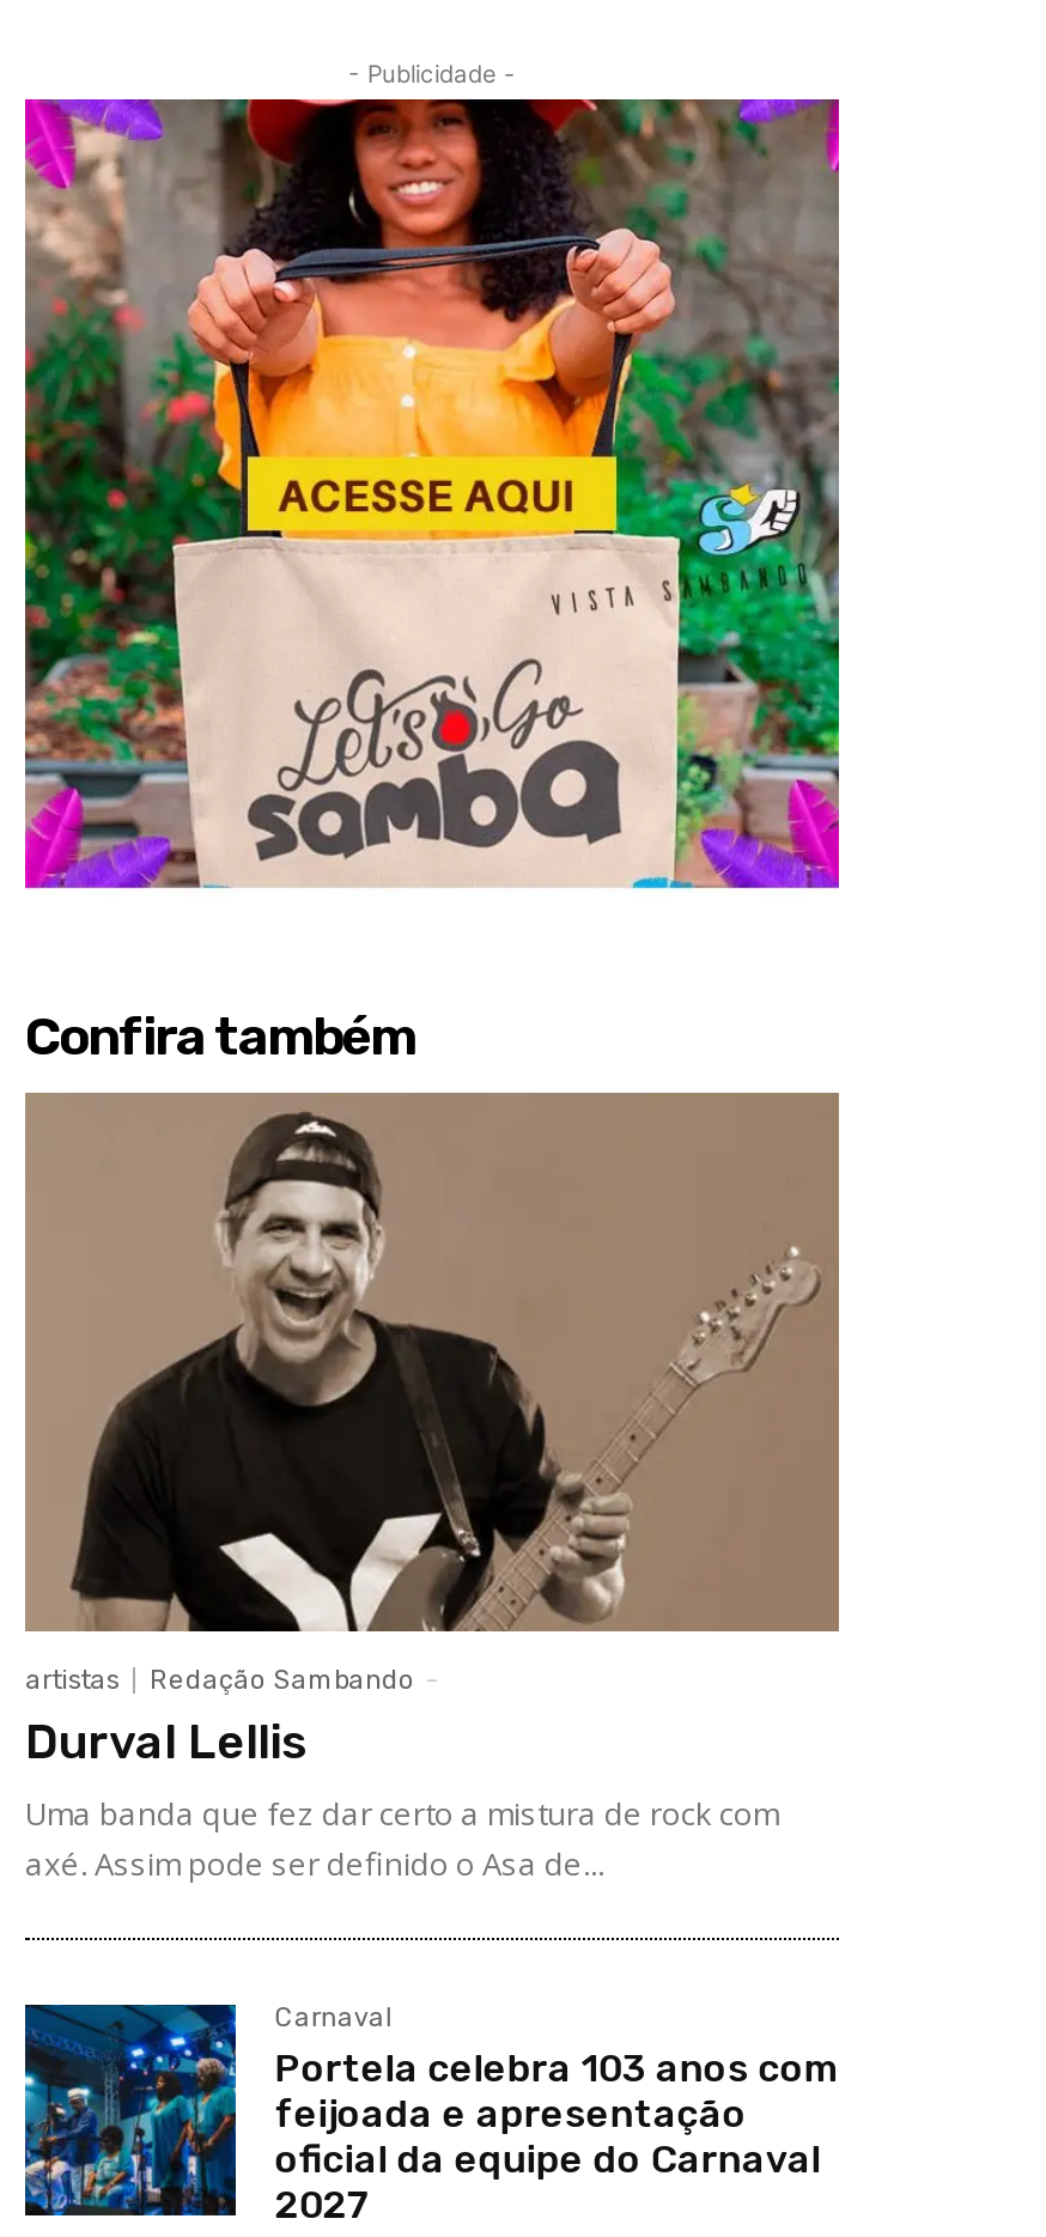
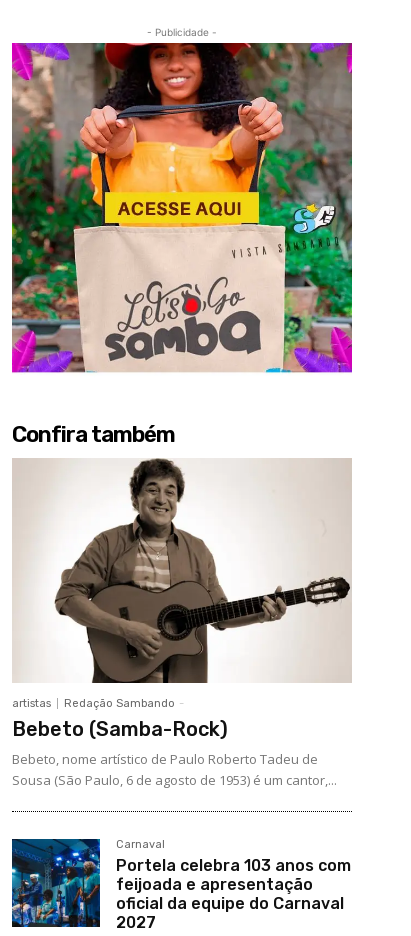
- [image]
- Durval Lellis
- Uma banda que fez dar certo a mistura de rock com
- axé. Assim pode ser definido o Asa de...
+ [image]
+ Bebeto (Samba-Rock)
+ Bebeto, nome artístico de Paulo Roberto Tadeu de
+ Sousa (São Paulo, 6 de agosto de 1953) é um cantor,...
